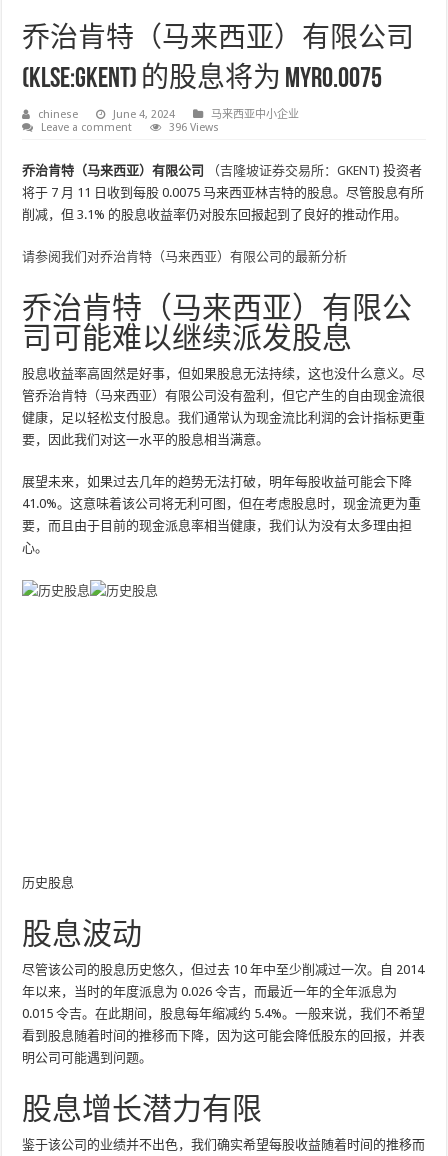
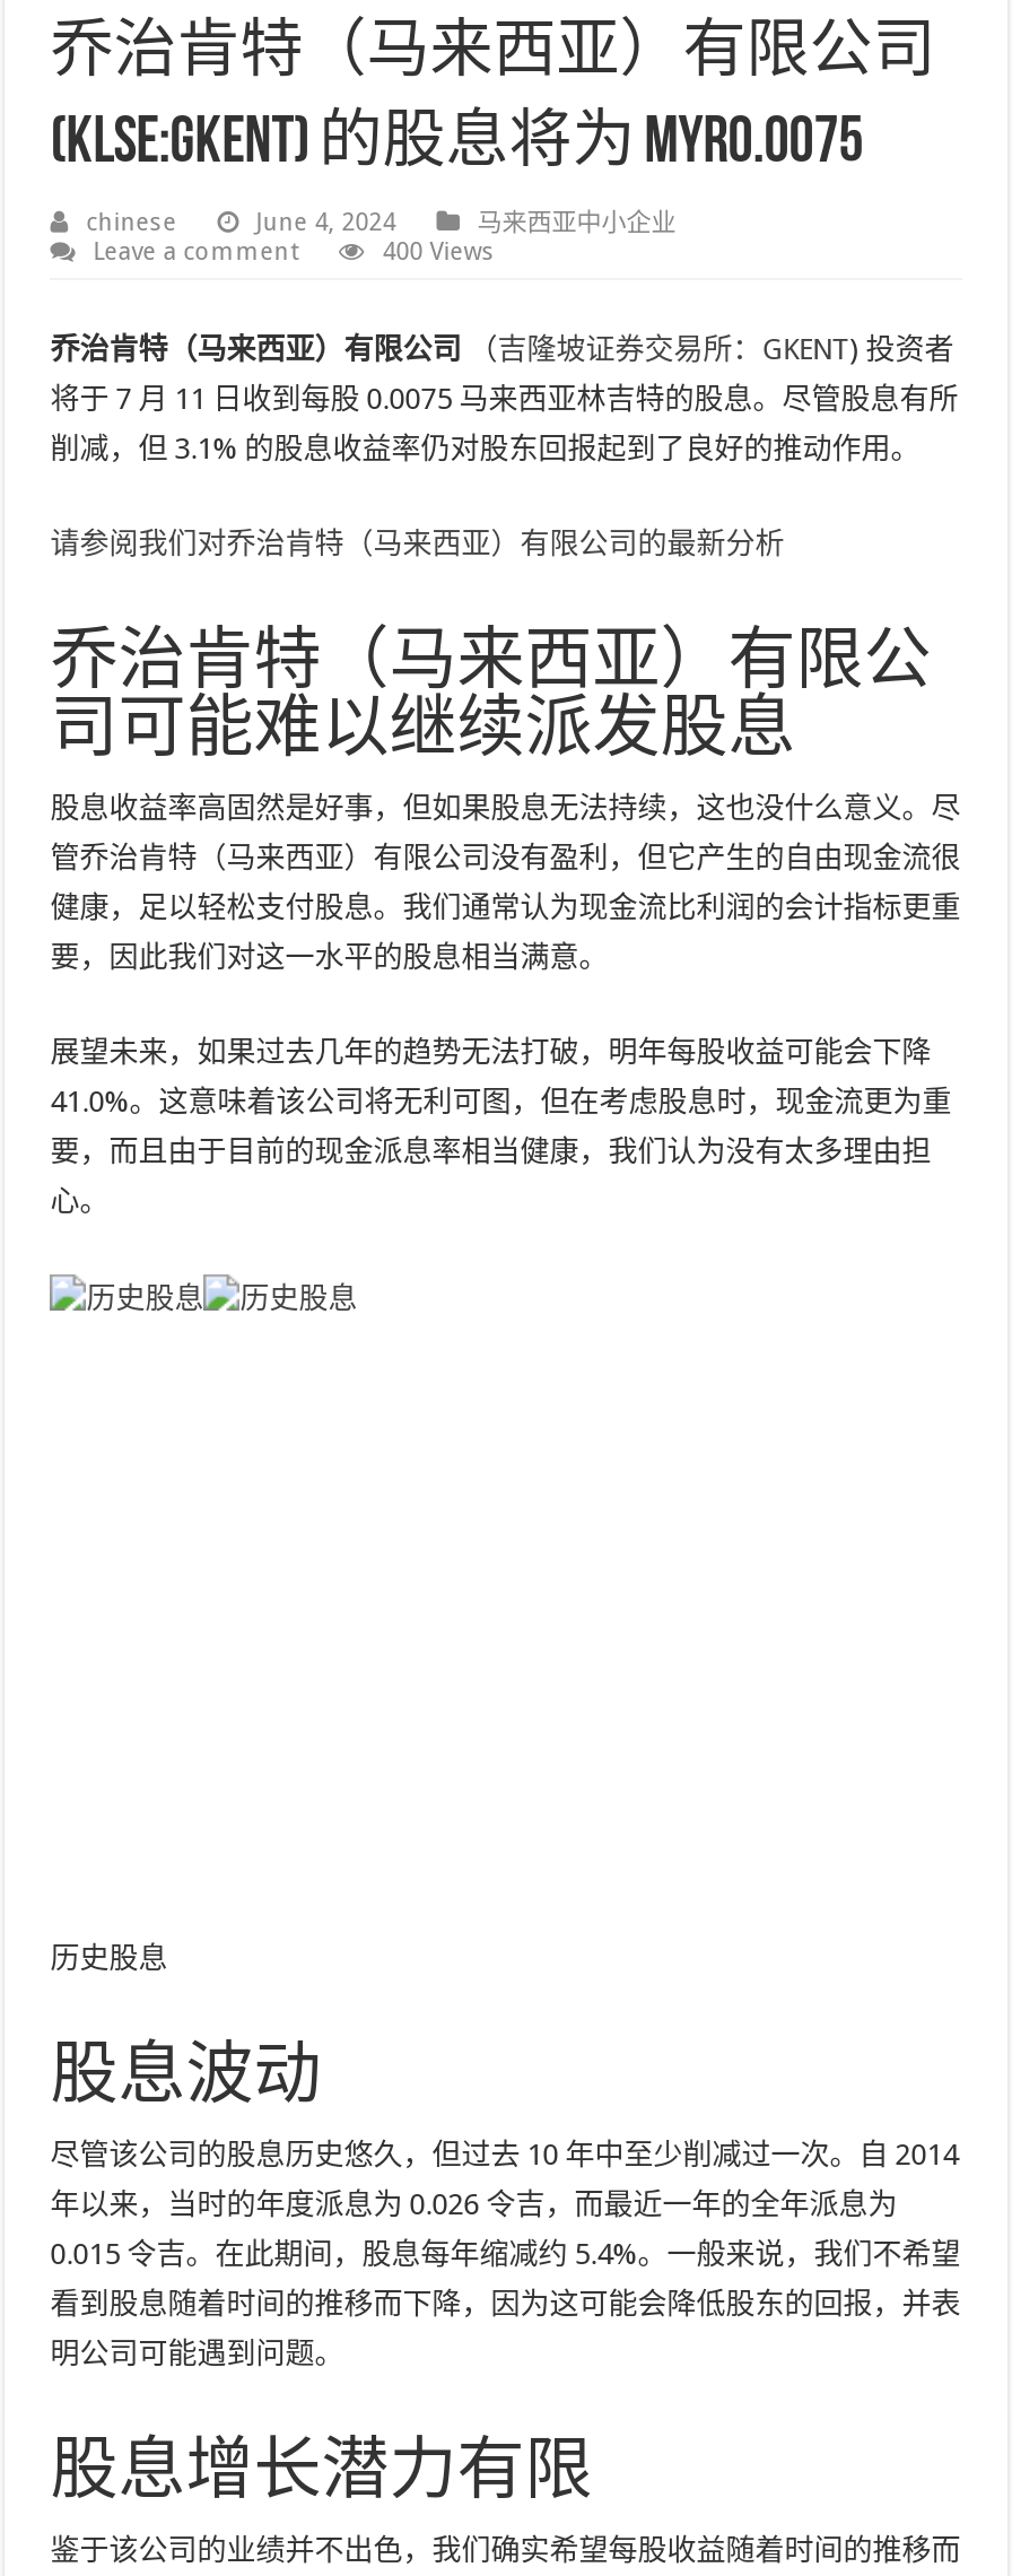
- 396 Views
+ 400 Views
